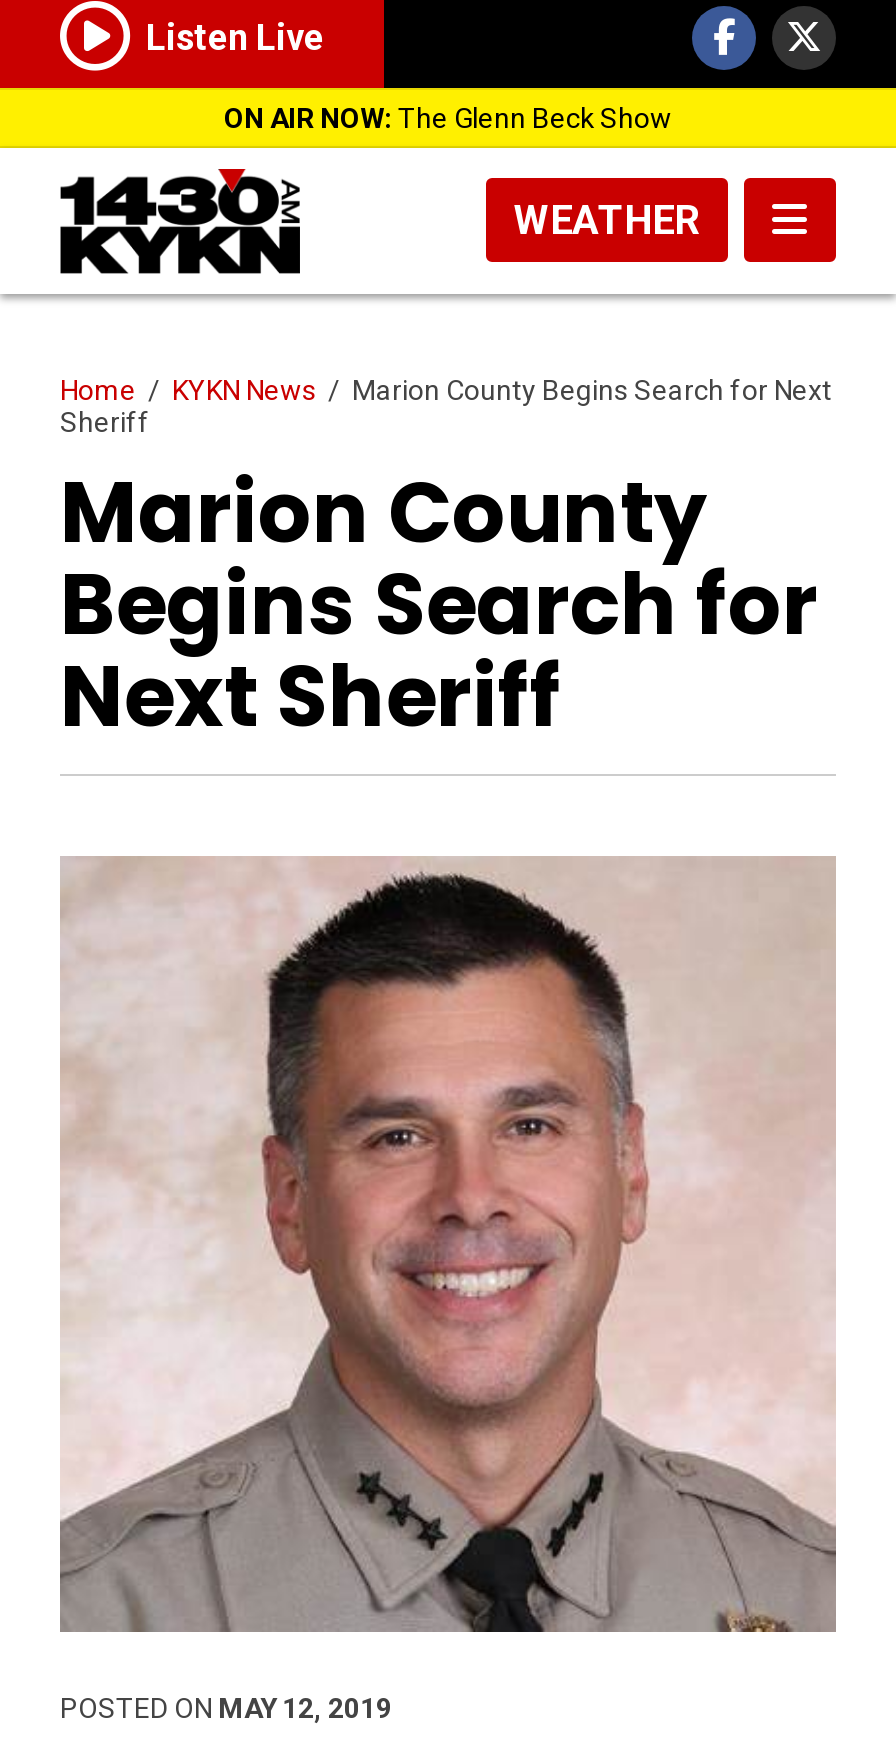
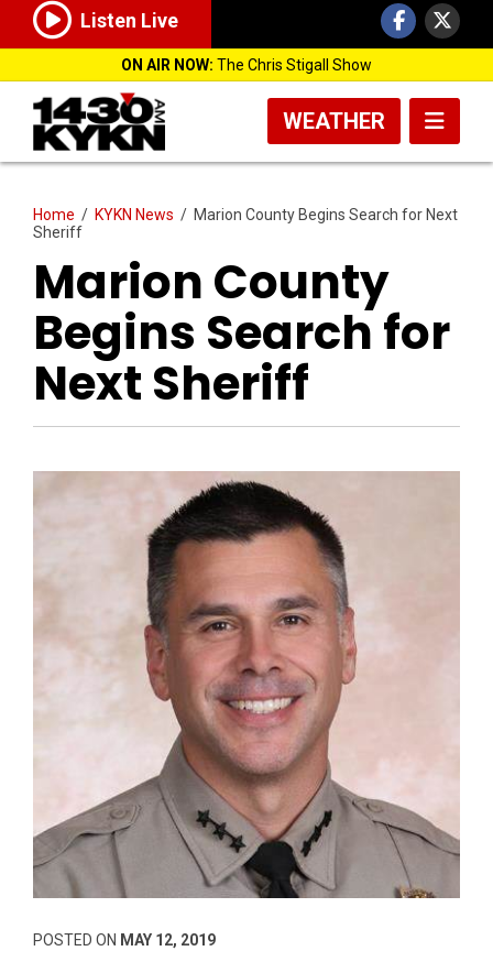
- ON AIR NOW: The Glenn Beck Show
+ ON AIR NOW: The Chris Stigall Show
